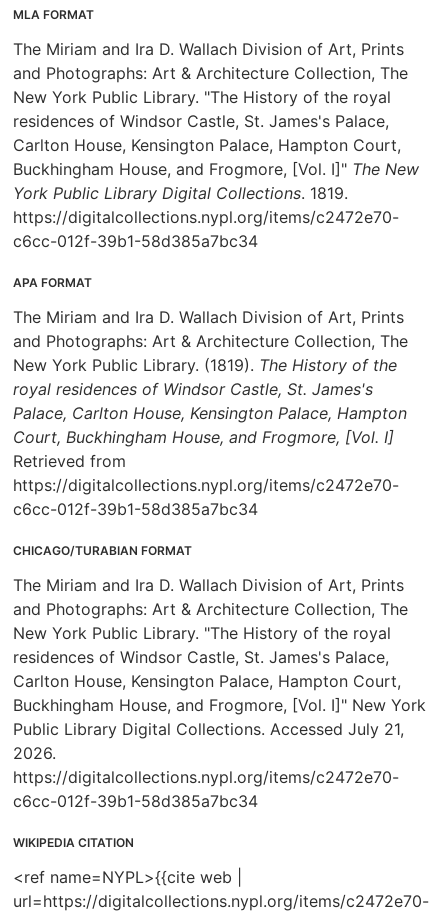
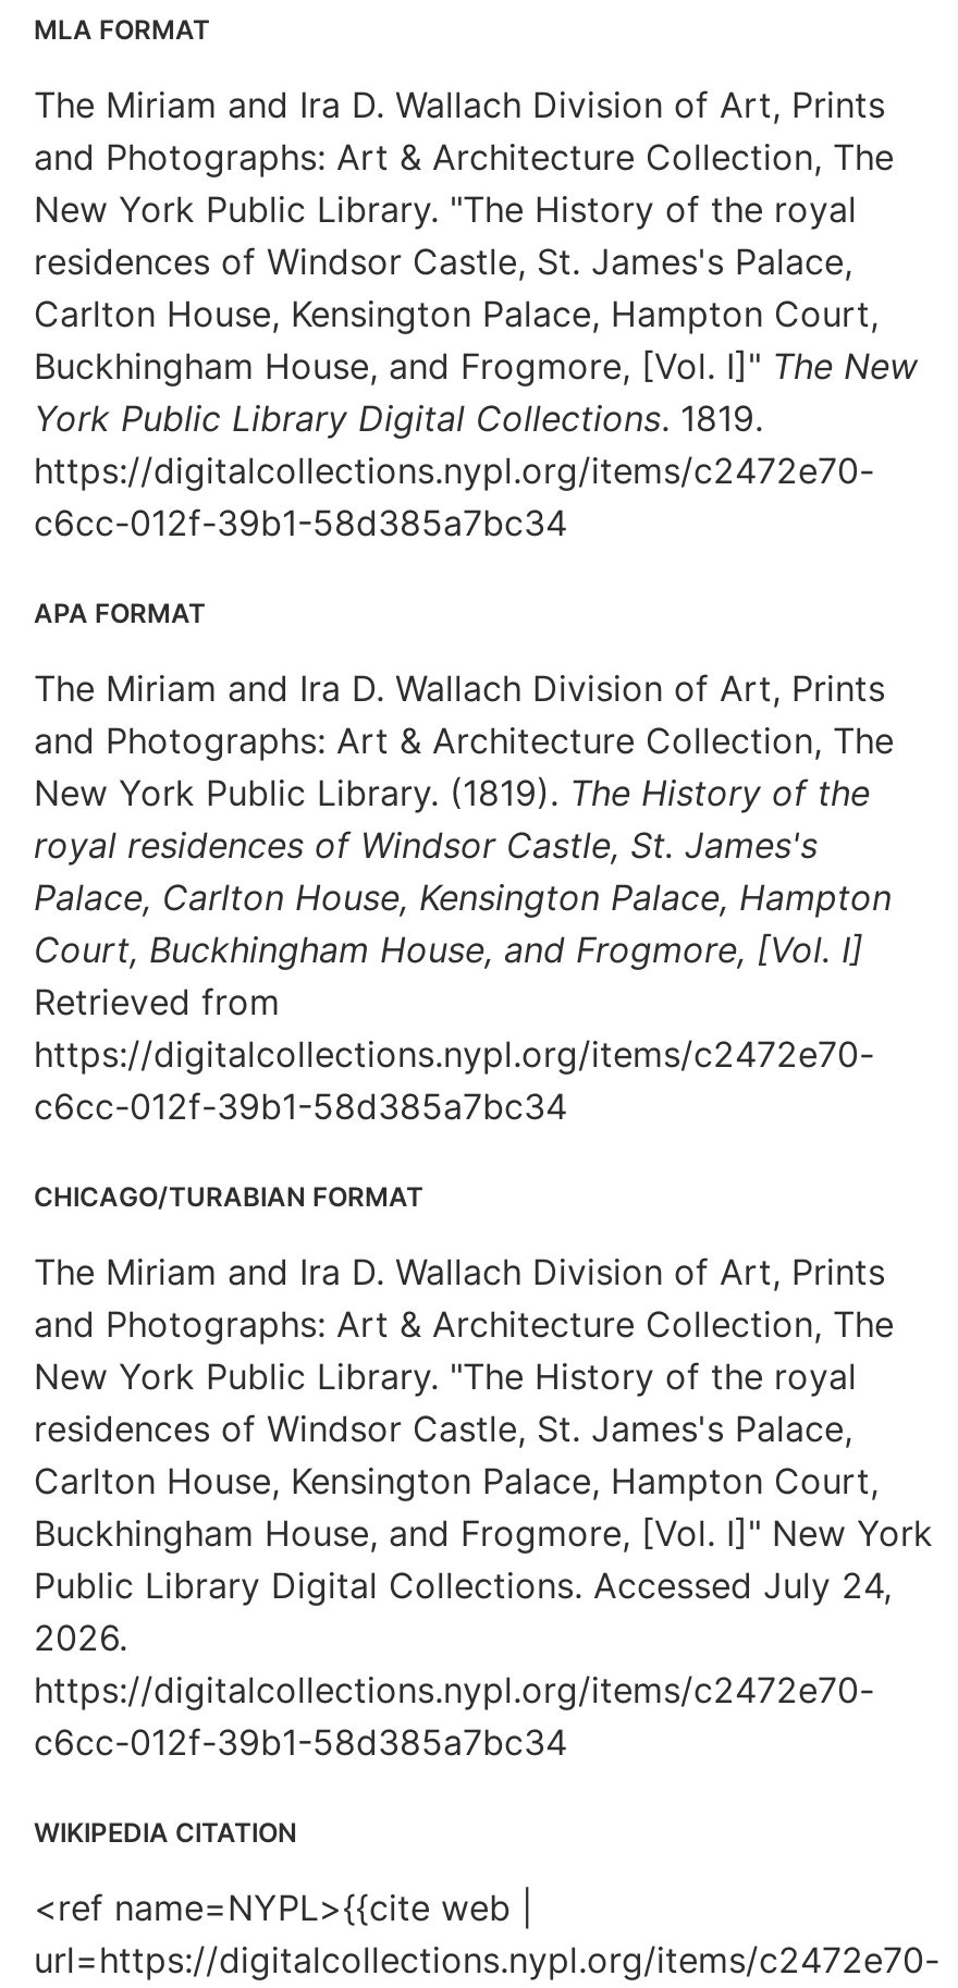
- Public Library Digital Collections. Accessed July 21,
+ Public Library Digital Collections. Accessed July 24,
